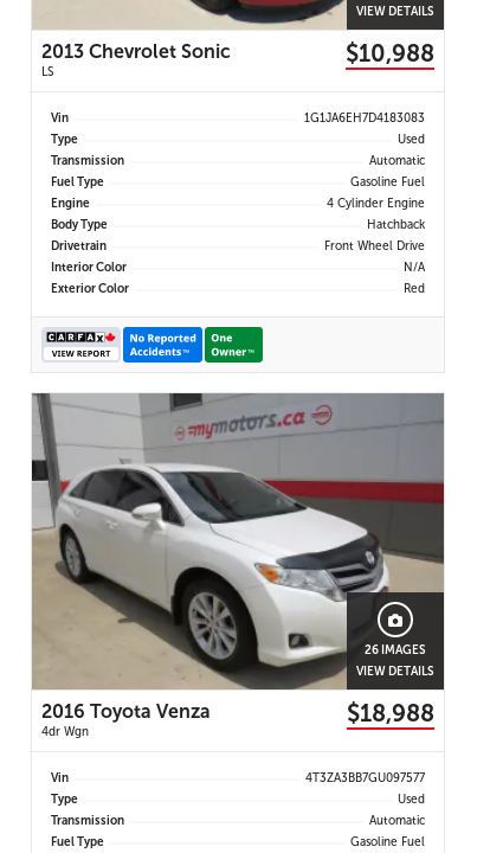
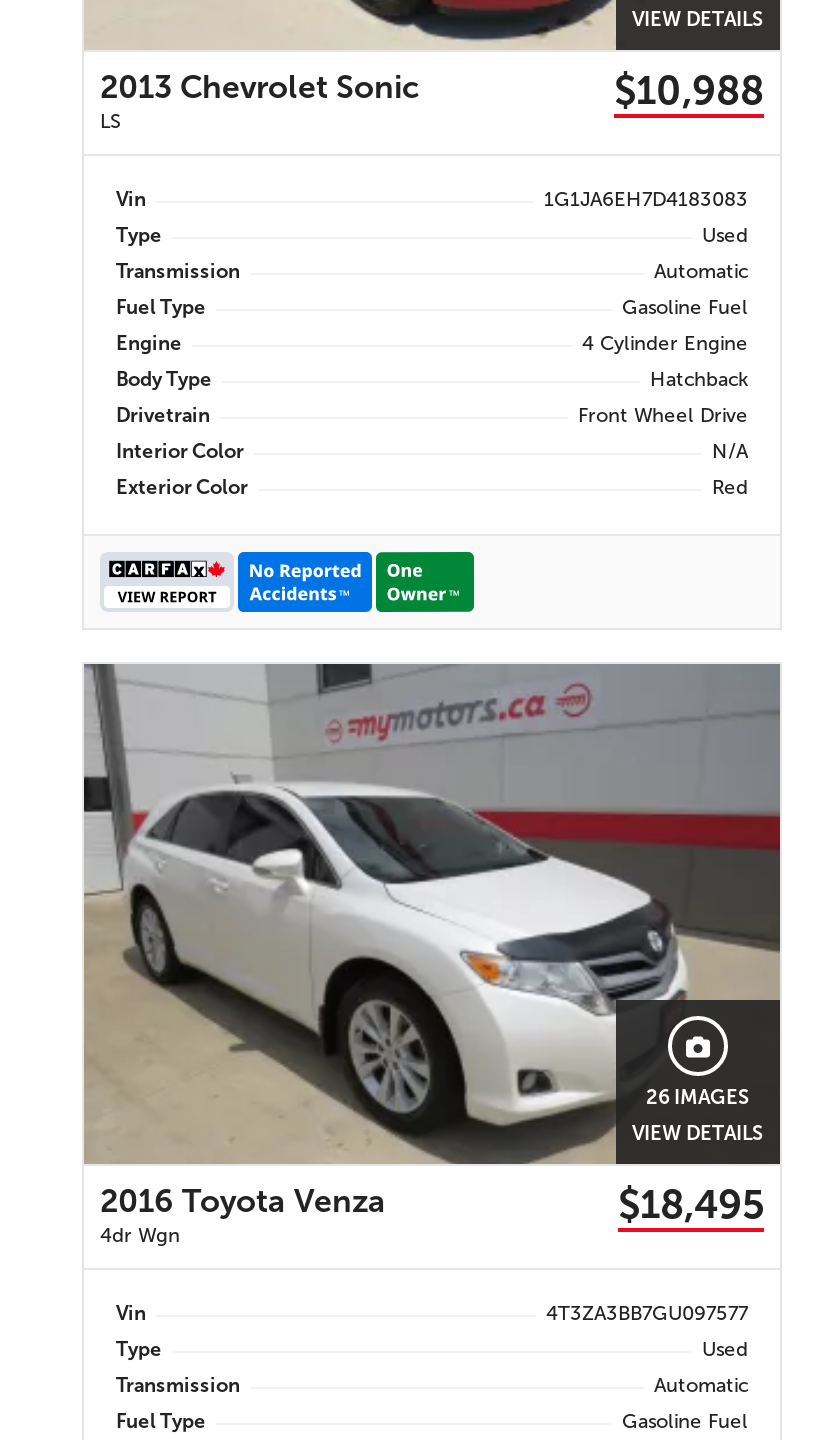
- $18,988
+ $18,495
